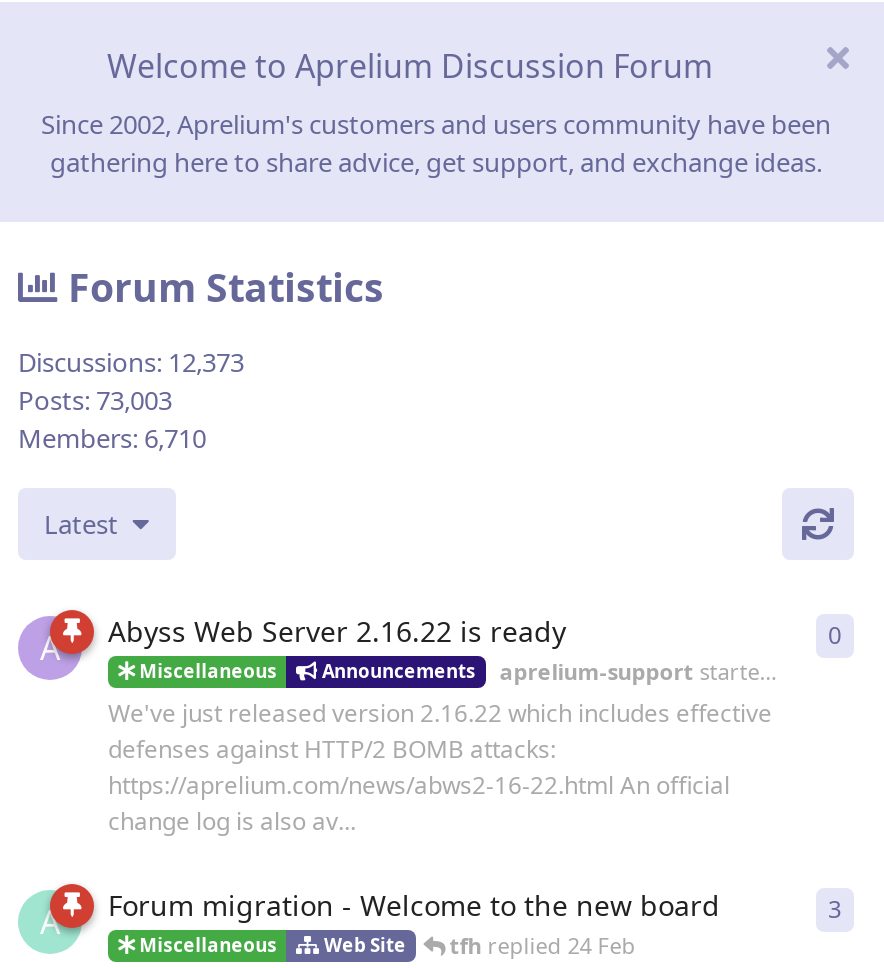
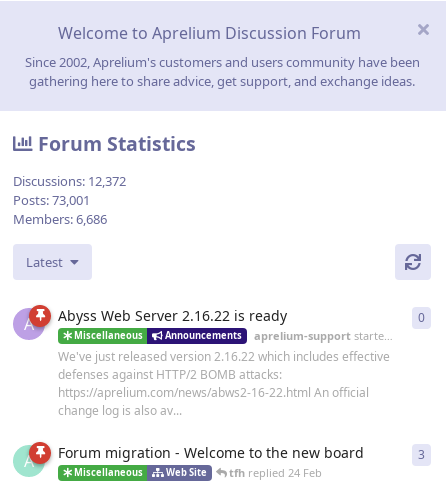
- Discussions: 12,373
+ Discussions: 12,372

- Posts: 73,003
+ Posts: 73,001

- Members: 6,710
+ Members: 6,686
